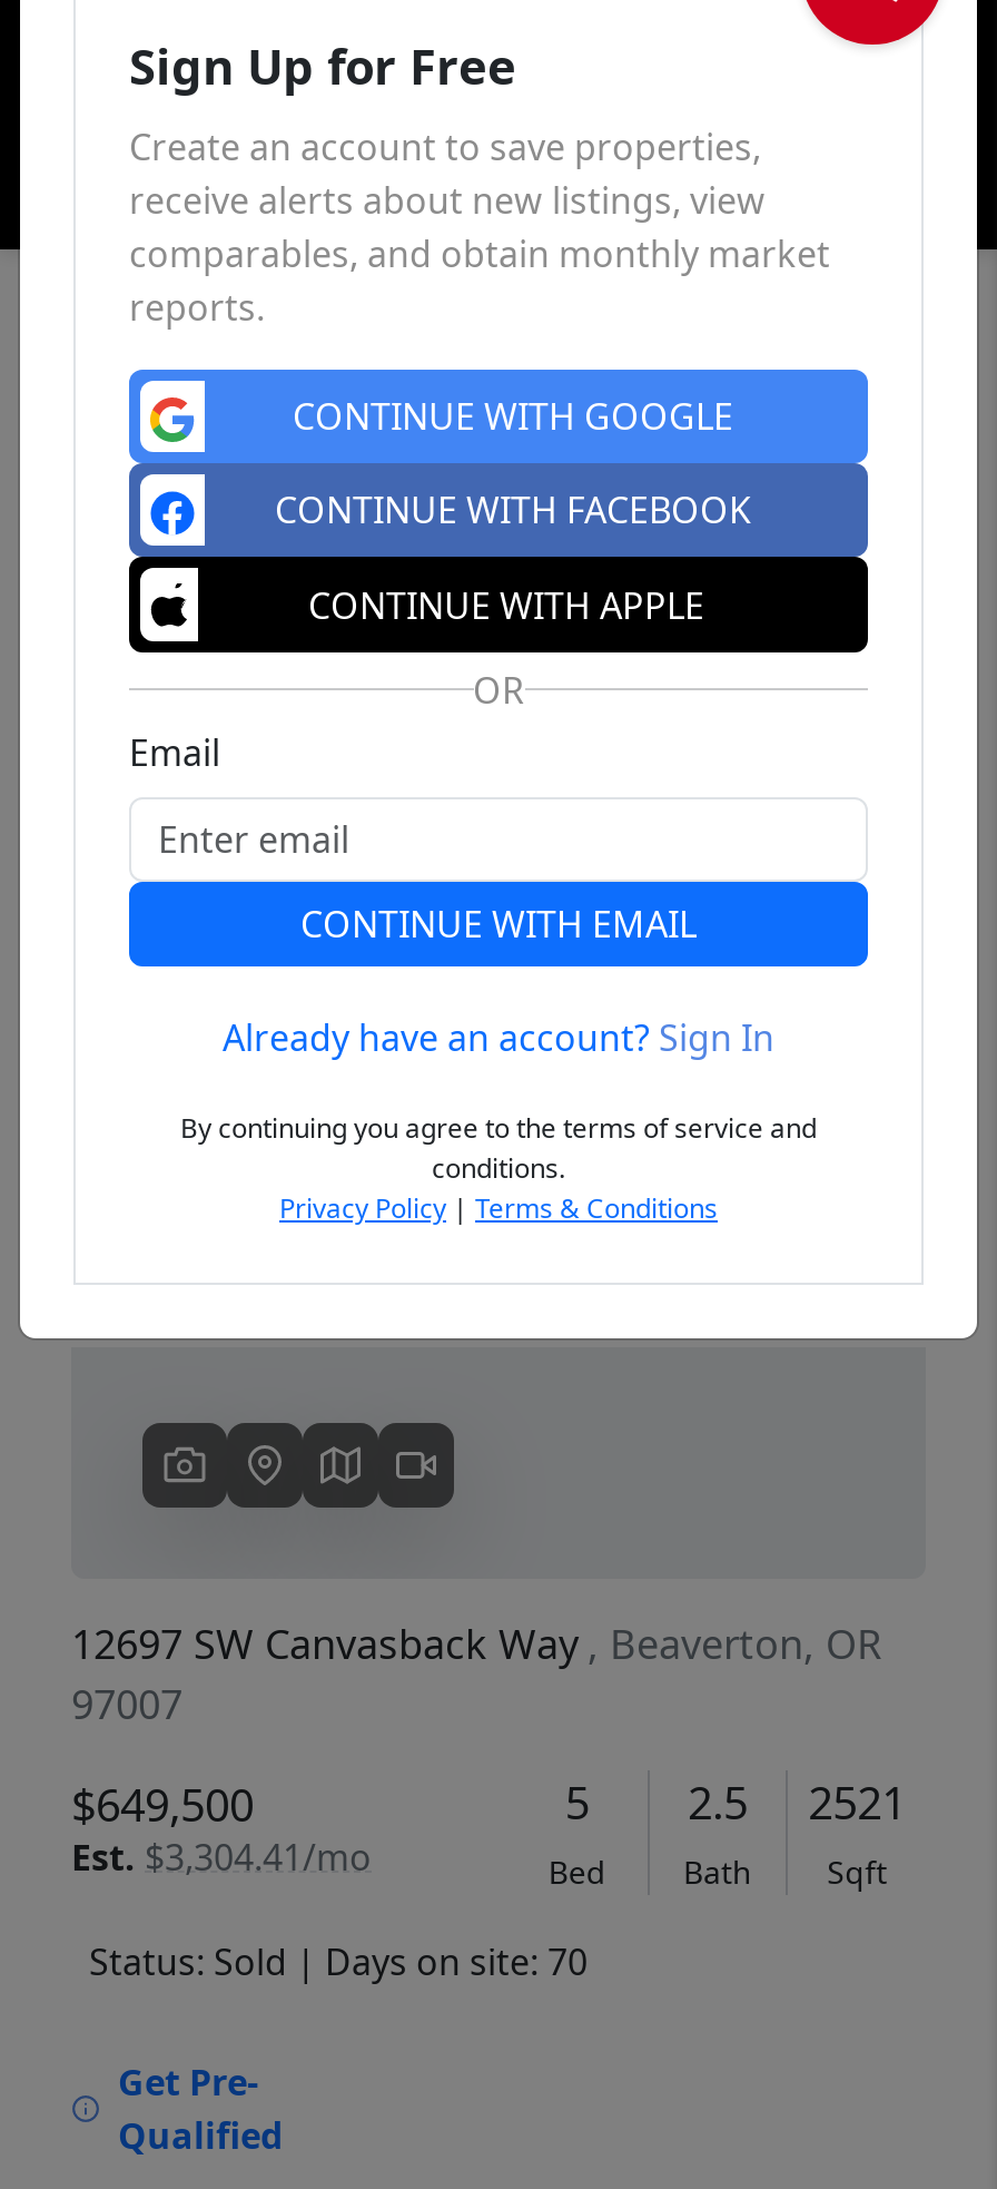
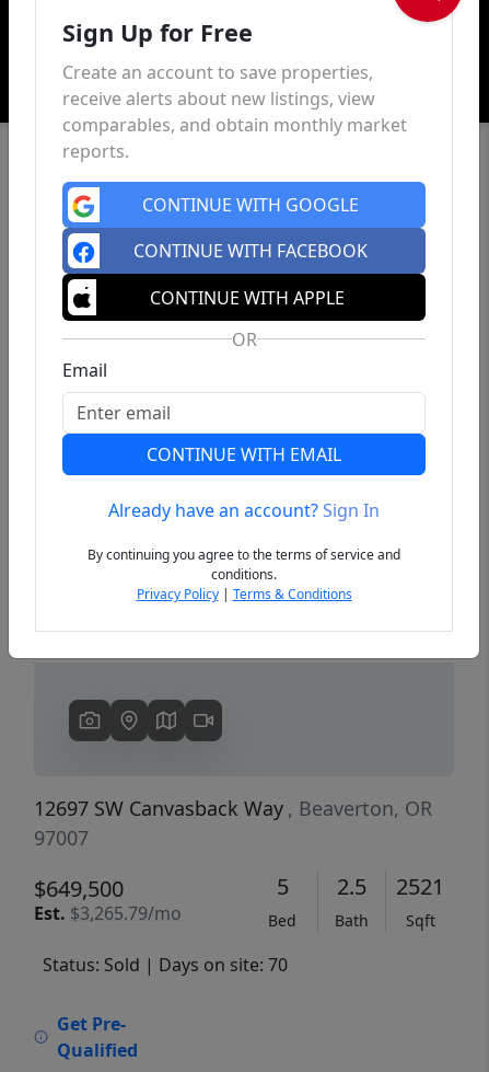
- Est. $3,304.41/mo
+ Est. $3,265.79/mo
